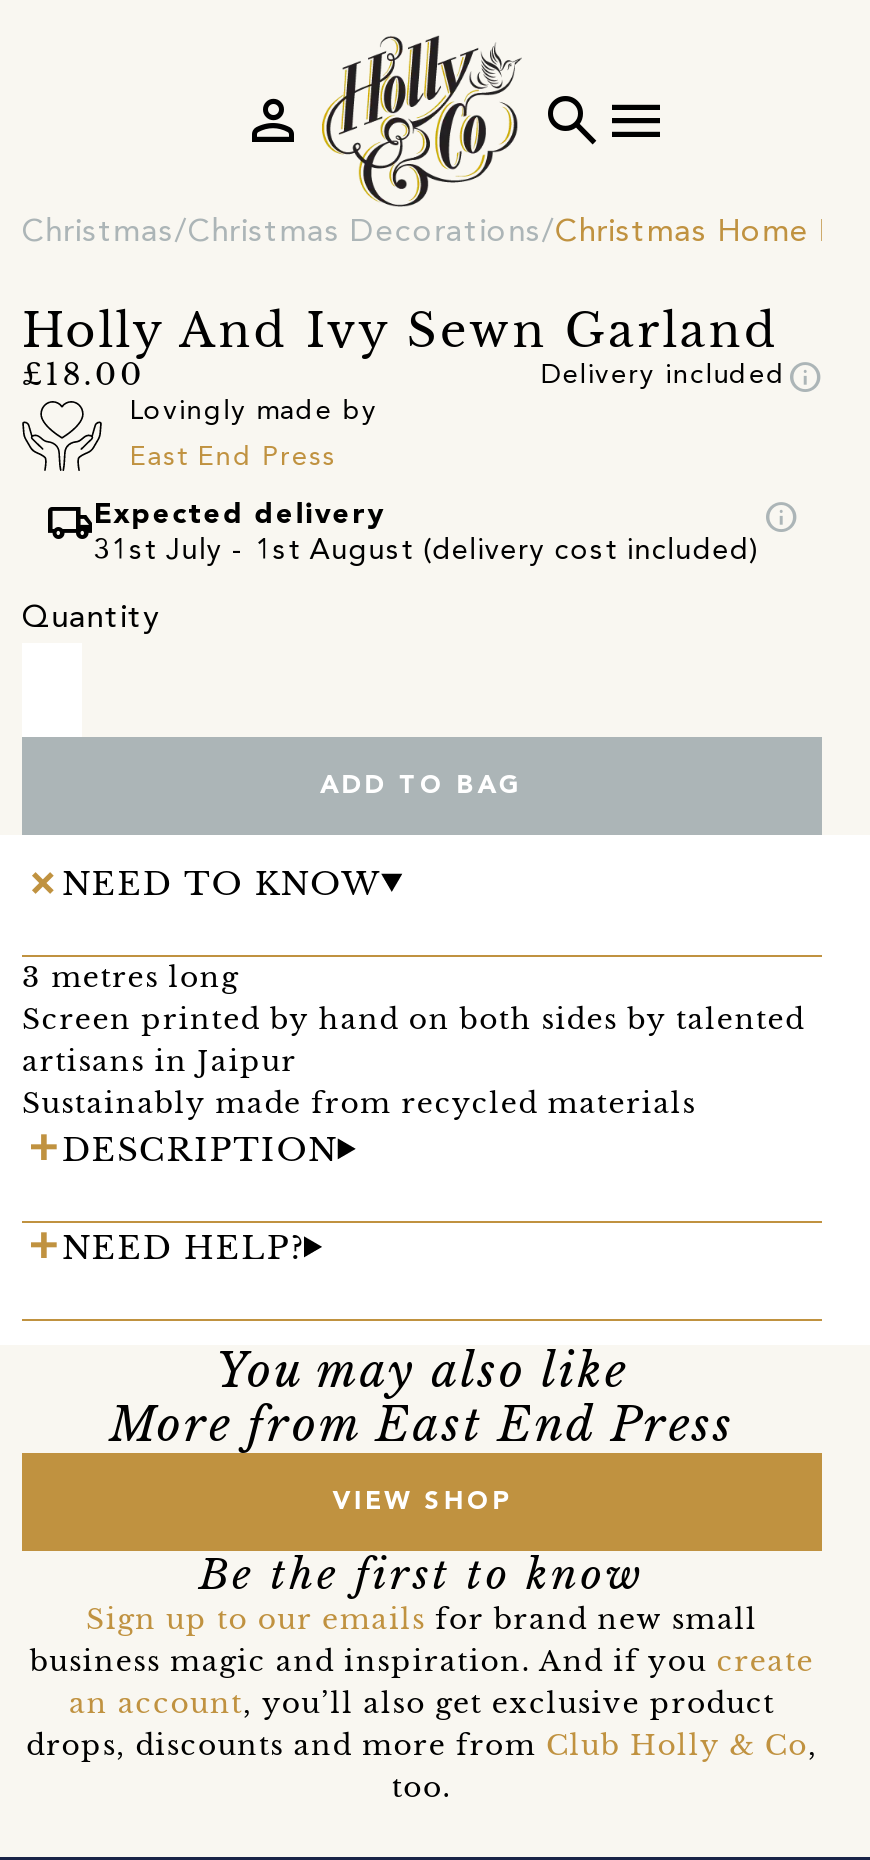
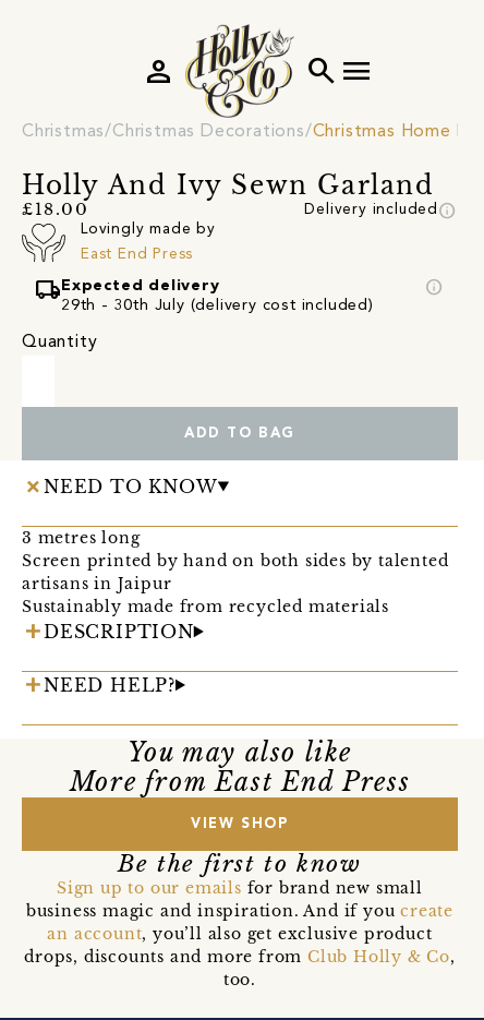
- 31st July - 1st August (delivery cost included)
+ 29th - 30th July (delivery cost included)
